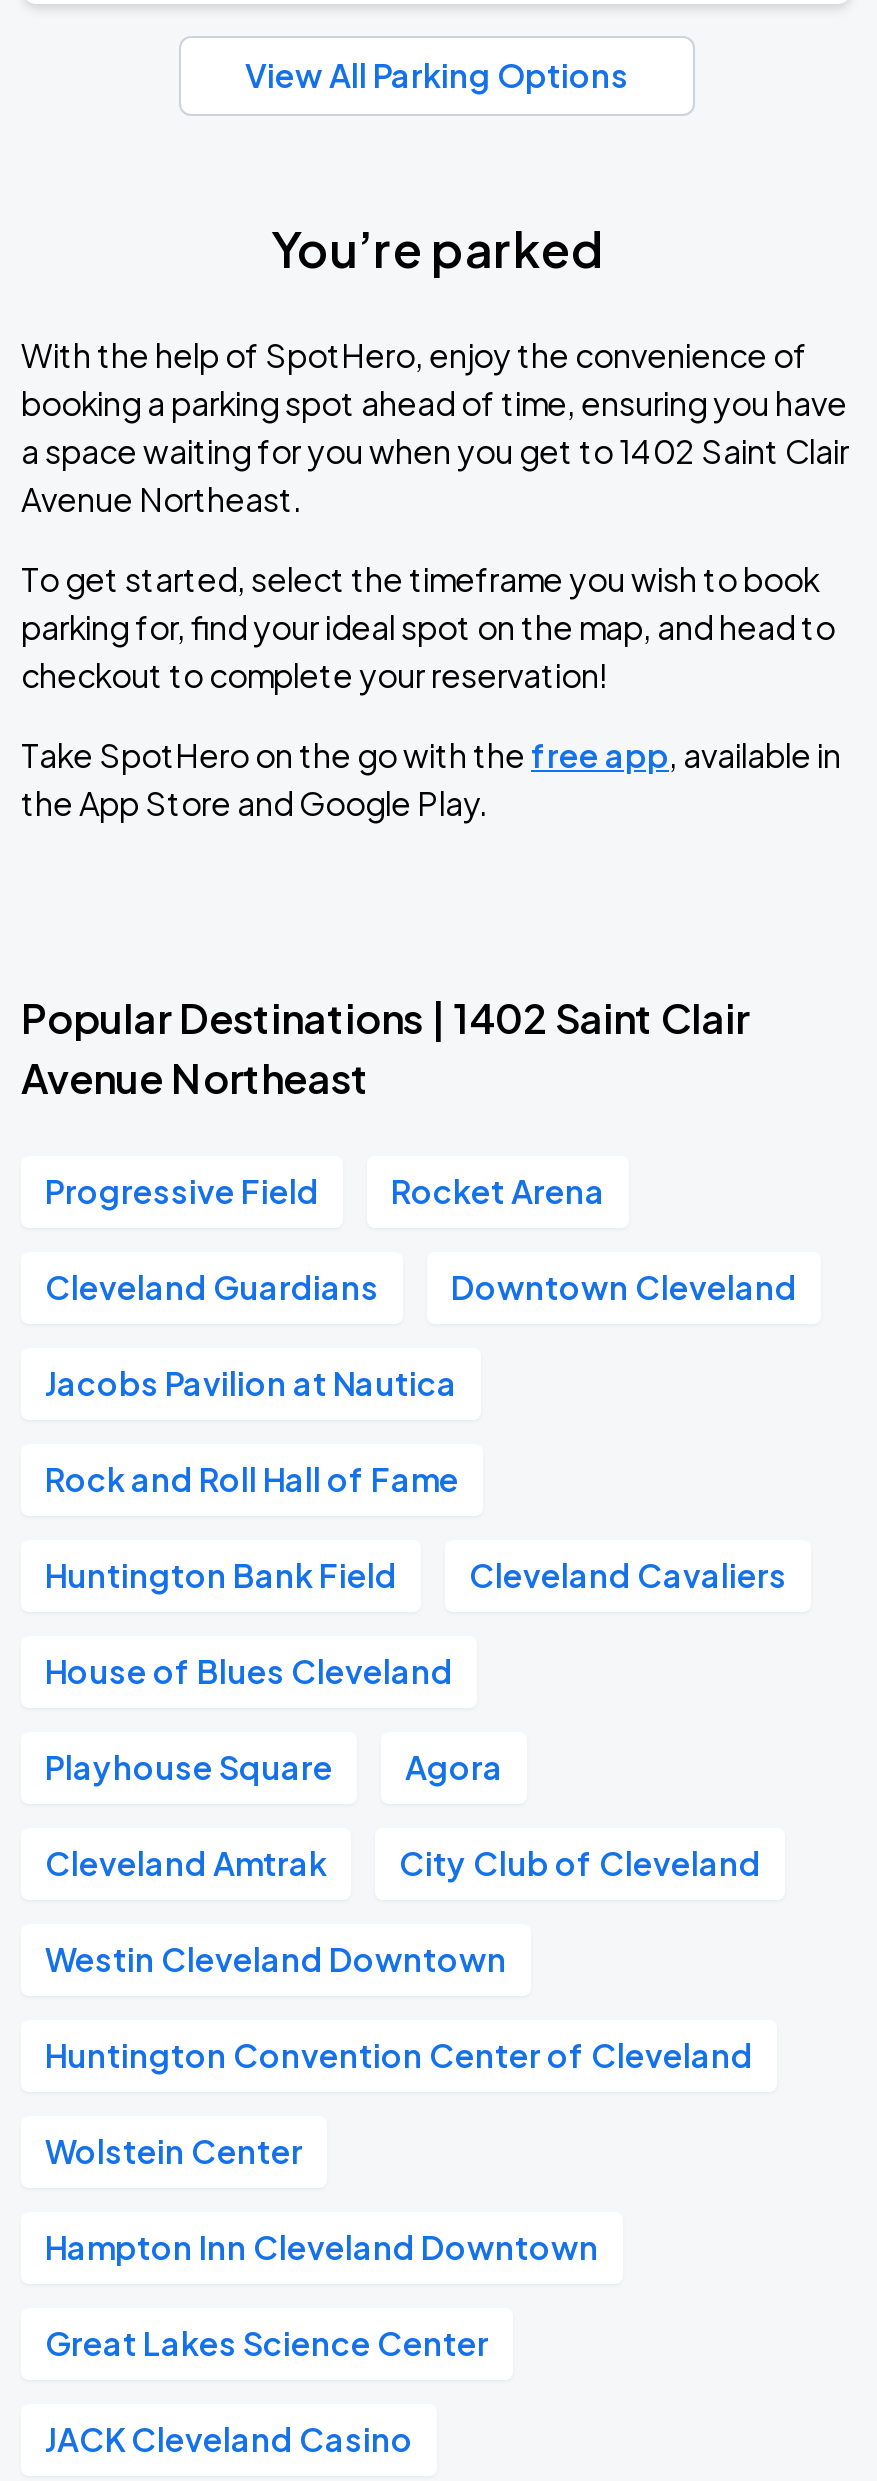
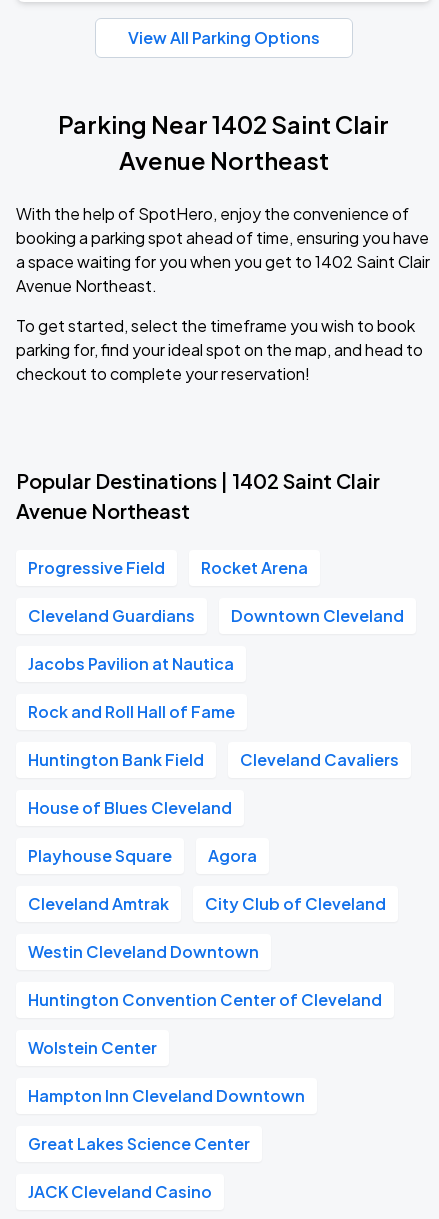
- You’re parked
+ Parking Near 1402 Saint Clair
+ Avenue Northeast

moved down: With the help of SpotHero, enjoy the convenience of | booking a parking spot ahead of time, ensuring you have | a space waiting for you when you get to 1402 Saint Clair | Avenue Northeast. | To get started, select the timeframe you wish to book | parking for, find your ideal spot on the map, and head to | checkout to complete your reservation!

- Take SpotHero on the go with the free app, available in
- the App Store and Google Play.
